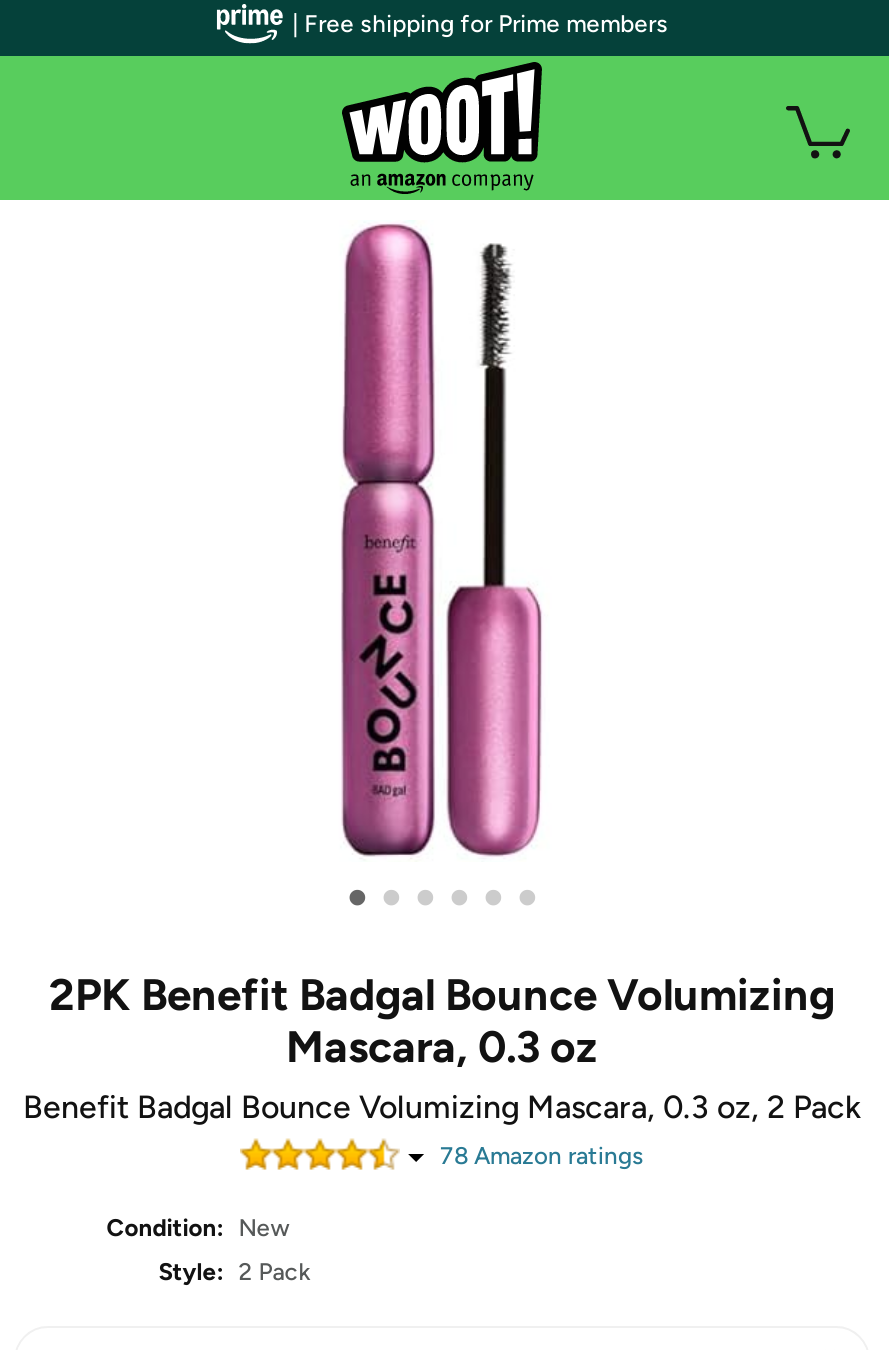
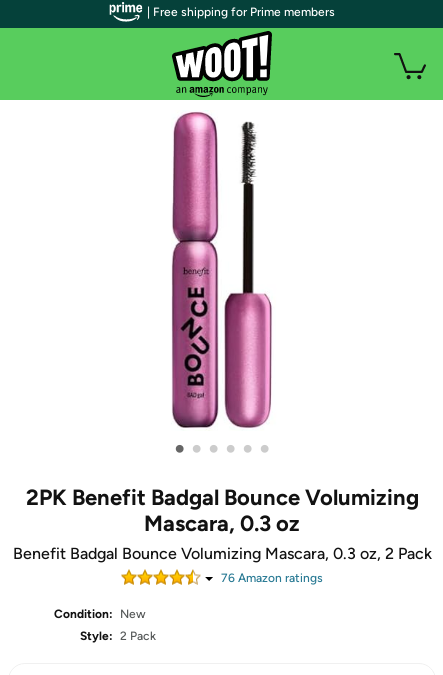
- 78 Amazon ratings
+ 76 Amazon ratings
